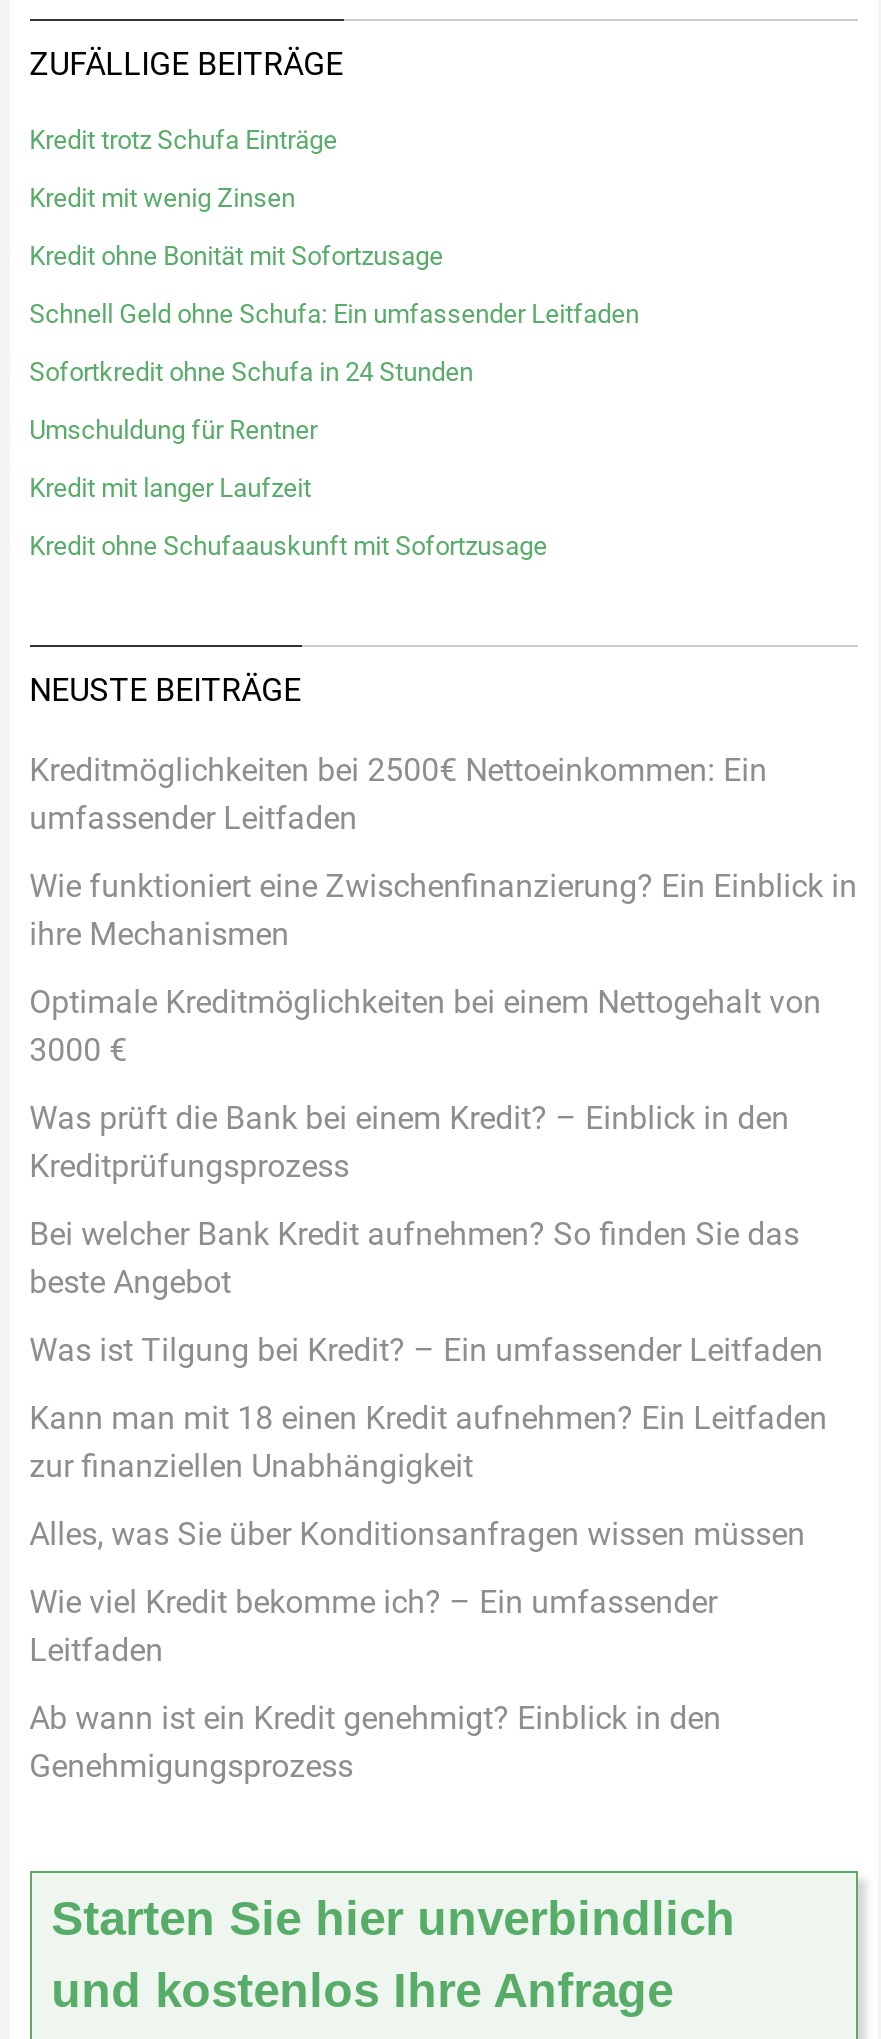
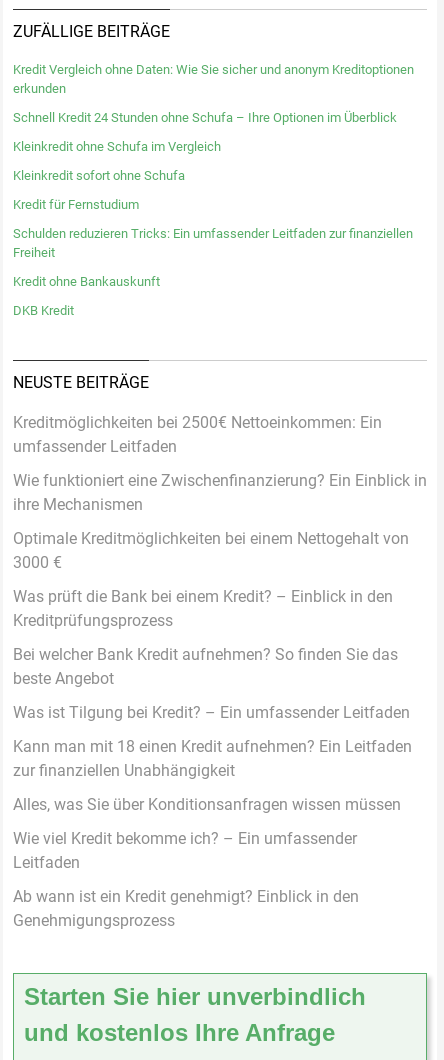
- Kredit trotz Schufa Einträge
+ Kredit Vergleich ohne Daten: Wie Sie sicher und anonym Kreditoptionen
+ erkunden

- Kredit mit wenig Zinsen
+ Schnell Kredit 24 Stunden ohne Schufa – Ihre Optionen im Überblick

- Kredit ohne Bonität mit Sofortzusage
+ Kleinkredit ohne Schufa im Vergleich

- Schnell Geld ohne Schufa: Ein umfassender Leitfaden
+ Kleinkredit sofort ohne Schufa

- Sofortkredit ohne Schufa in 24 Stunden
+ Kredit für Fernstudium

- Umschuldung für Rentner
+ Schulden reduzieren Tricks: Ein umfassender Leitfaden zur finanziellen
+ Freiheit

- Kredit mit langer Laufzeit
+ Kredit ohne Bankauskunft

- Kredit ohne Schufaauskunft mit Sofortzusage
+ DKB Kredit
